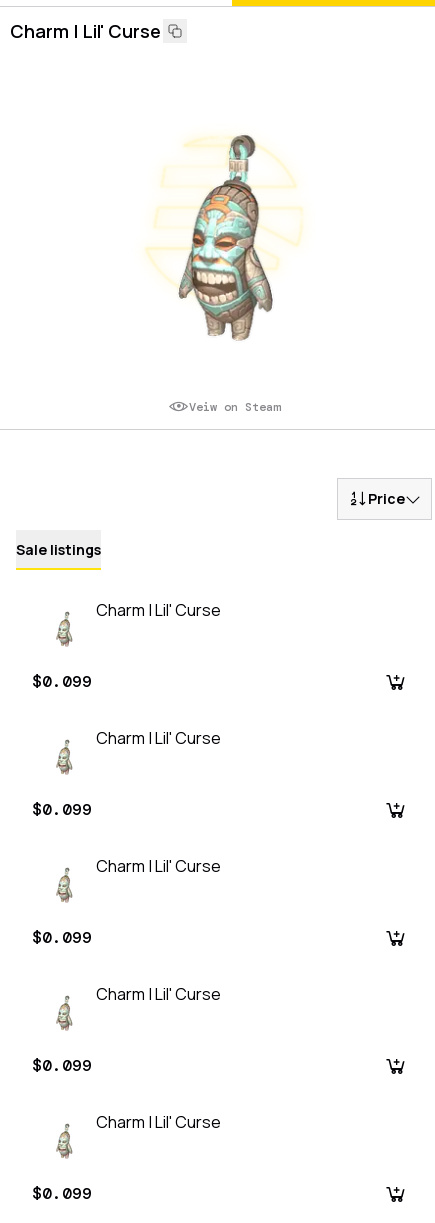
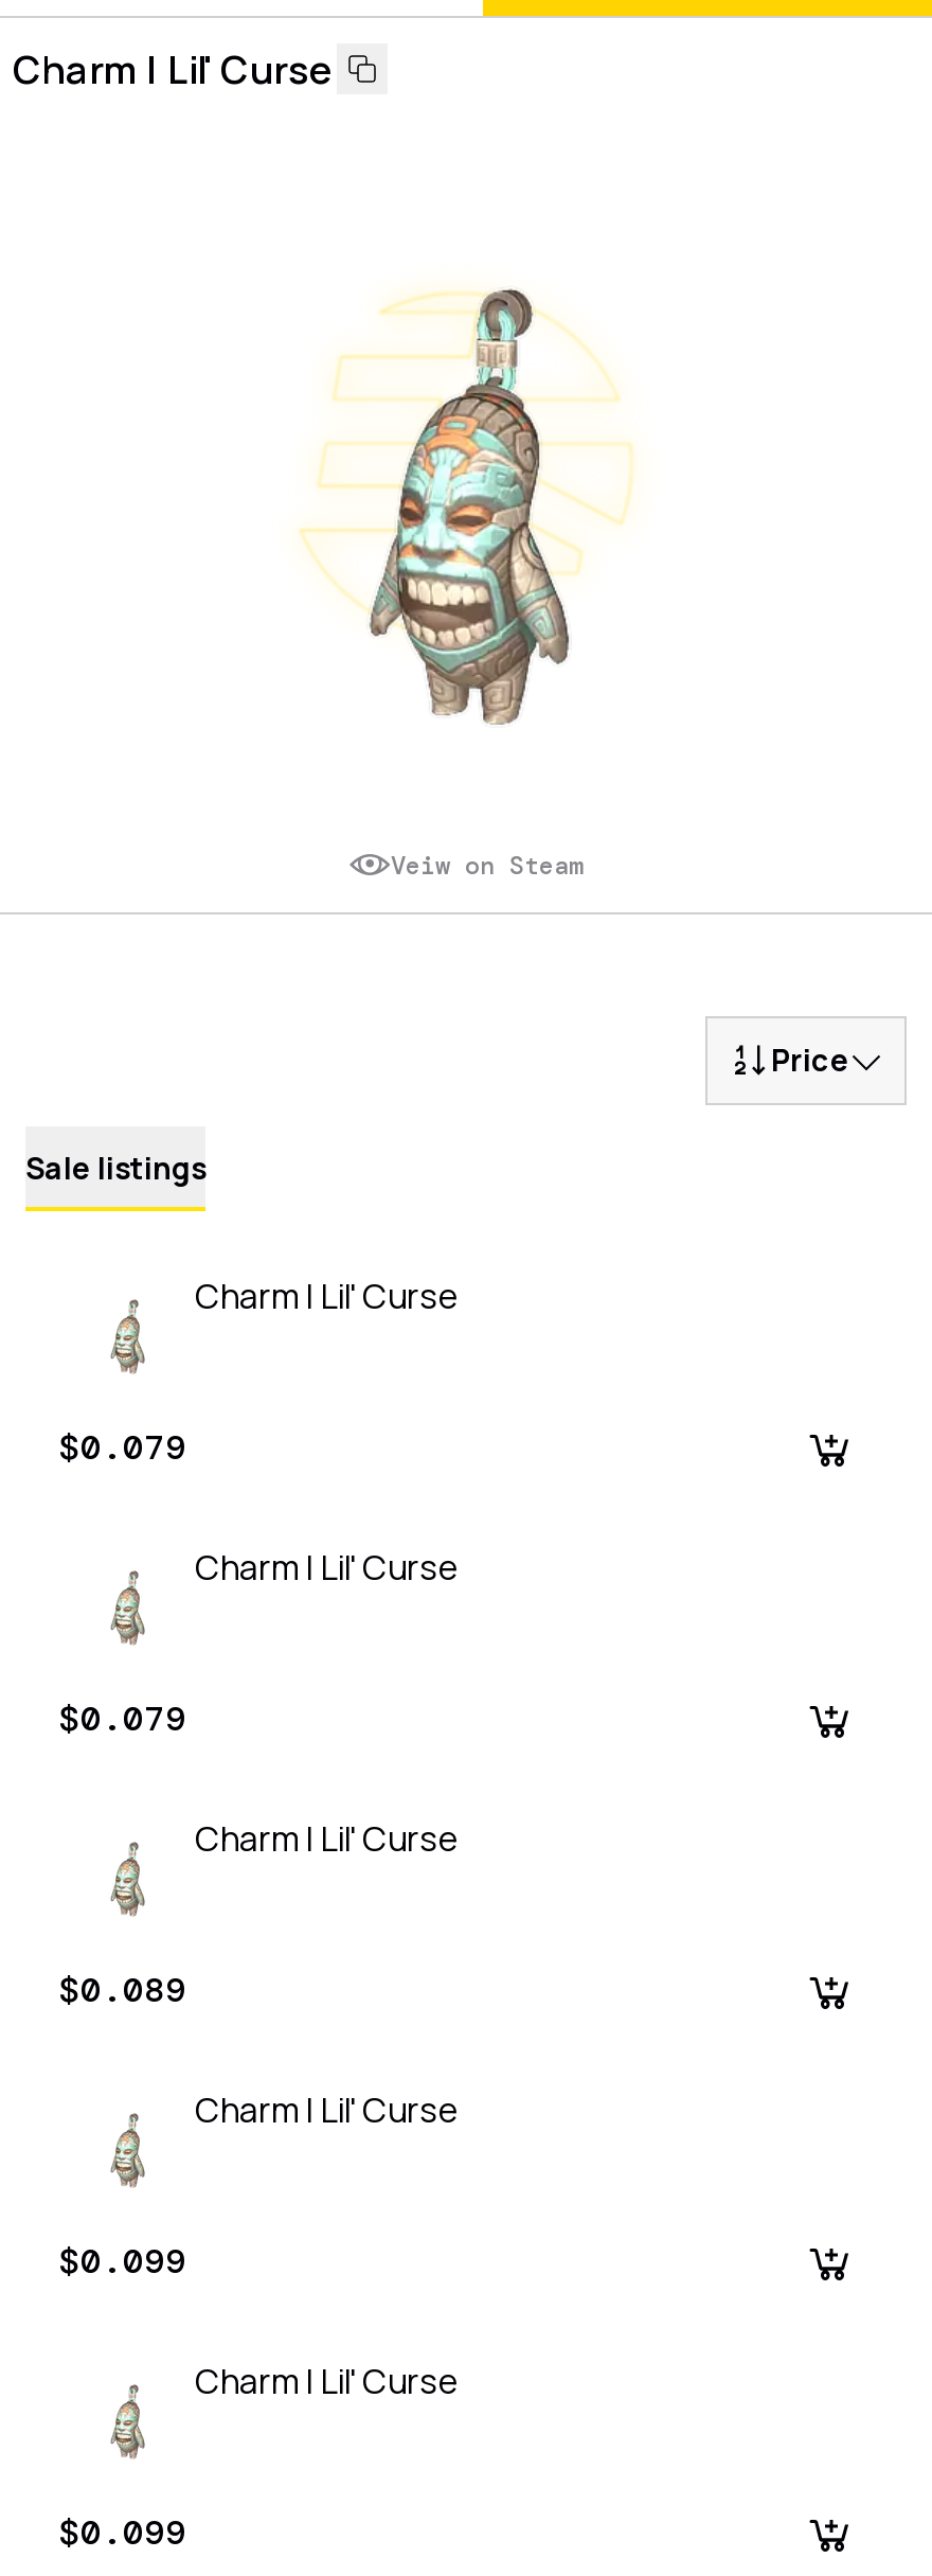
- $0.099
+ $0.079

- $0.099
+ $0.079

- $0.099
+ $0.089
